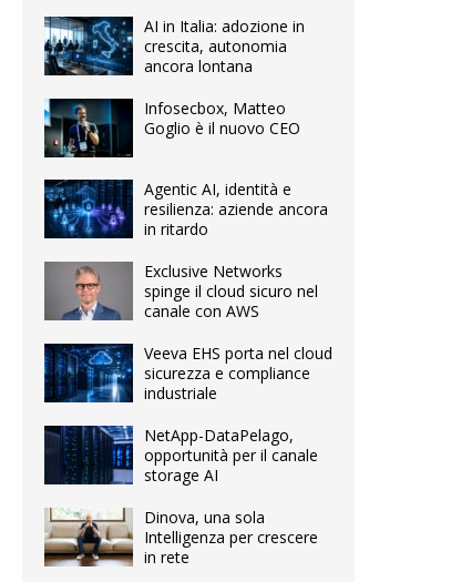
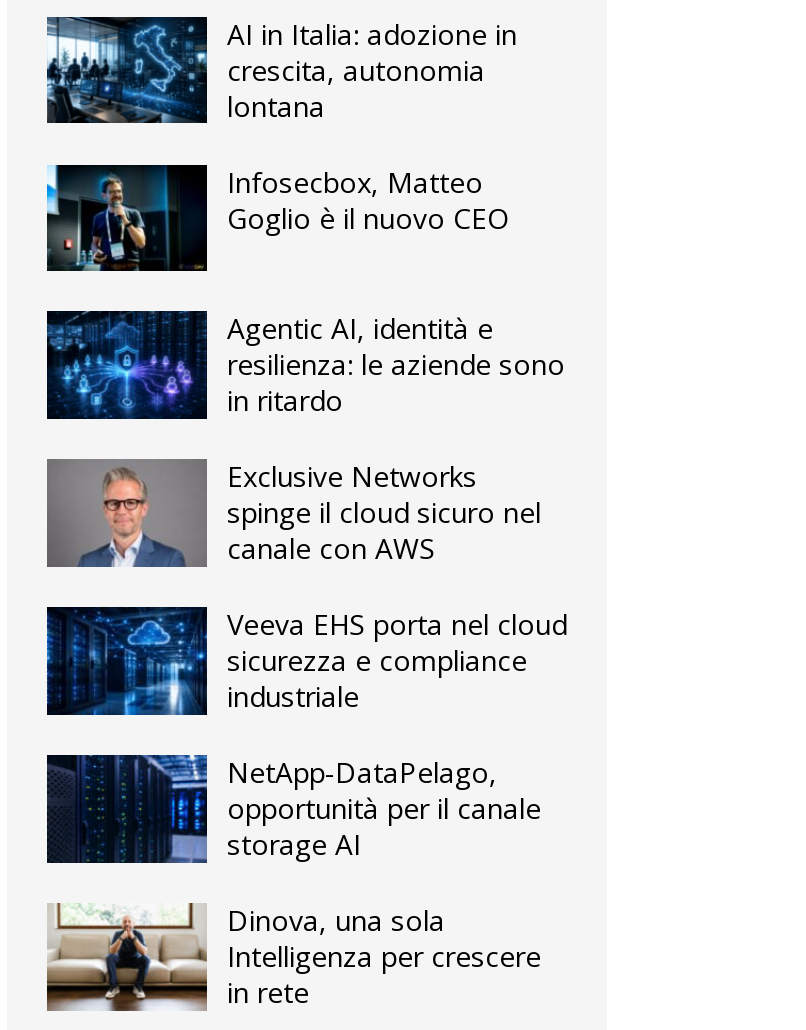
- ancora lontana
+ lontana

- resilienza: aziende ancora
+ resilienza: le aziende sono
